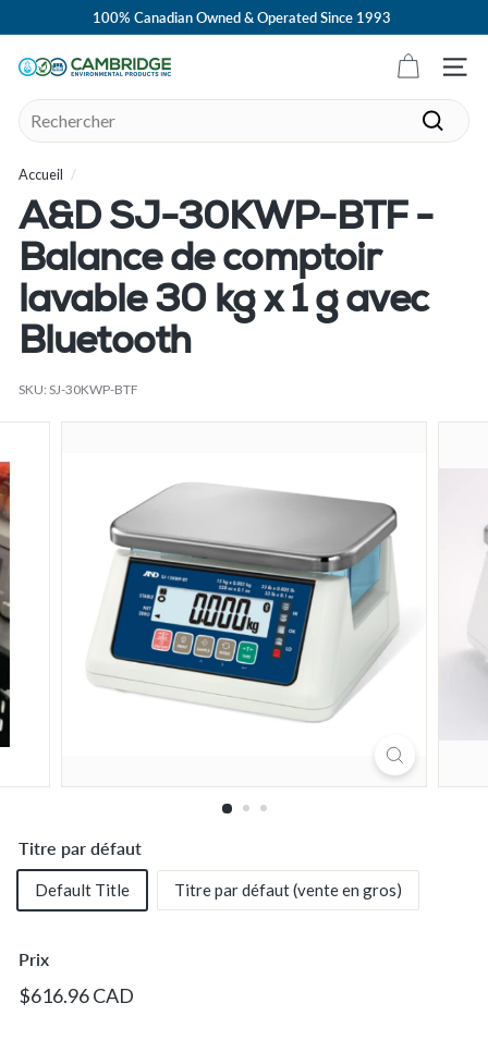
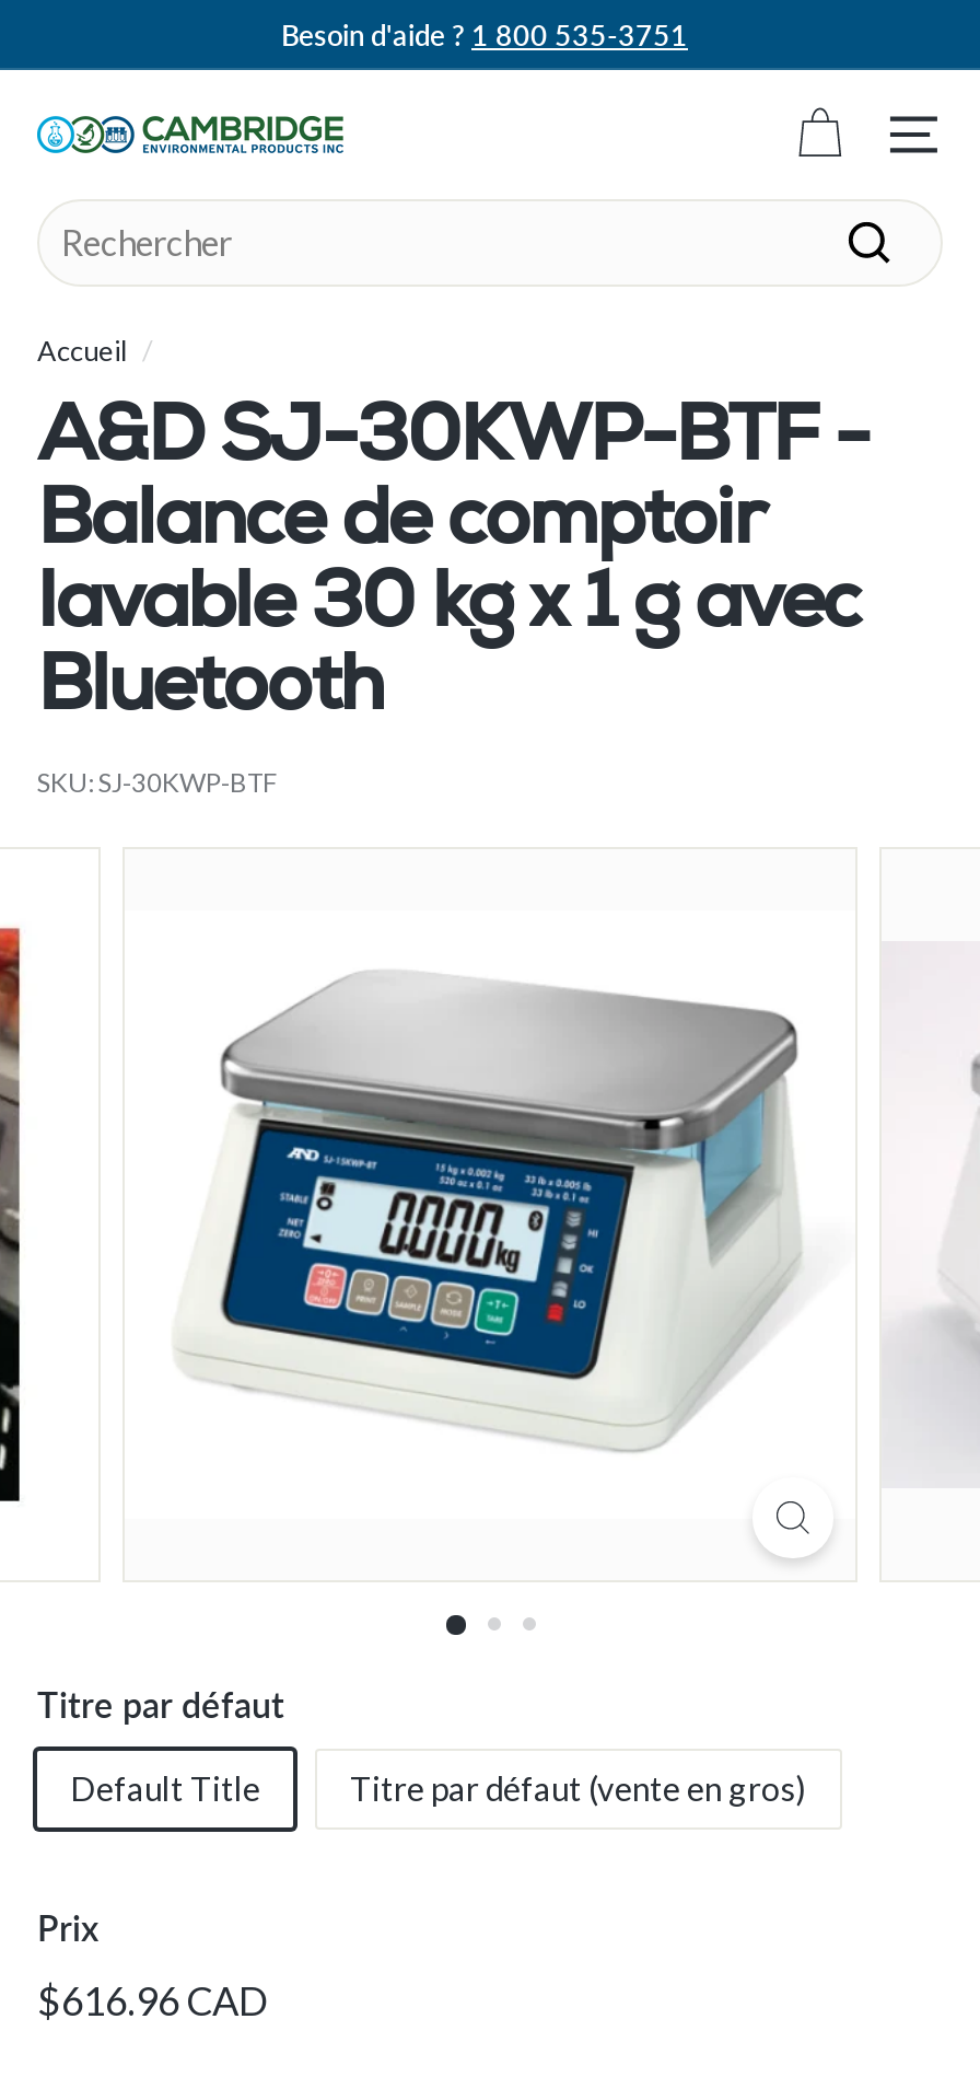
- 100% Canadian Owned & Operated Since 1993
+ Besoin d'aide ? 1 800 535-3751
